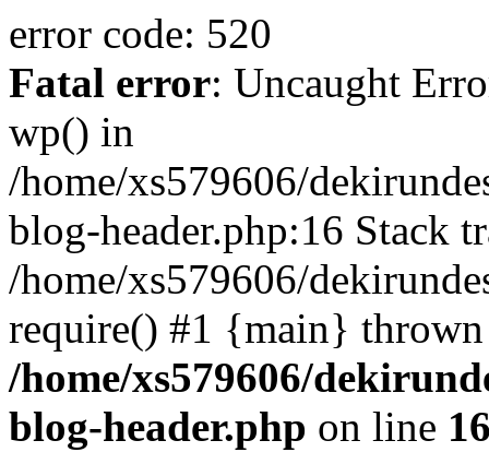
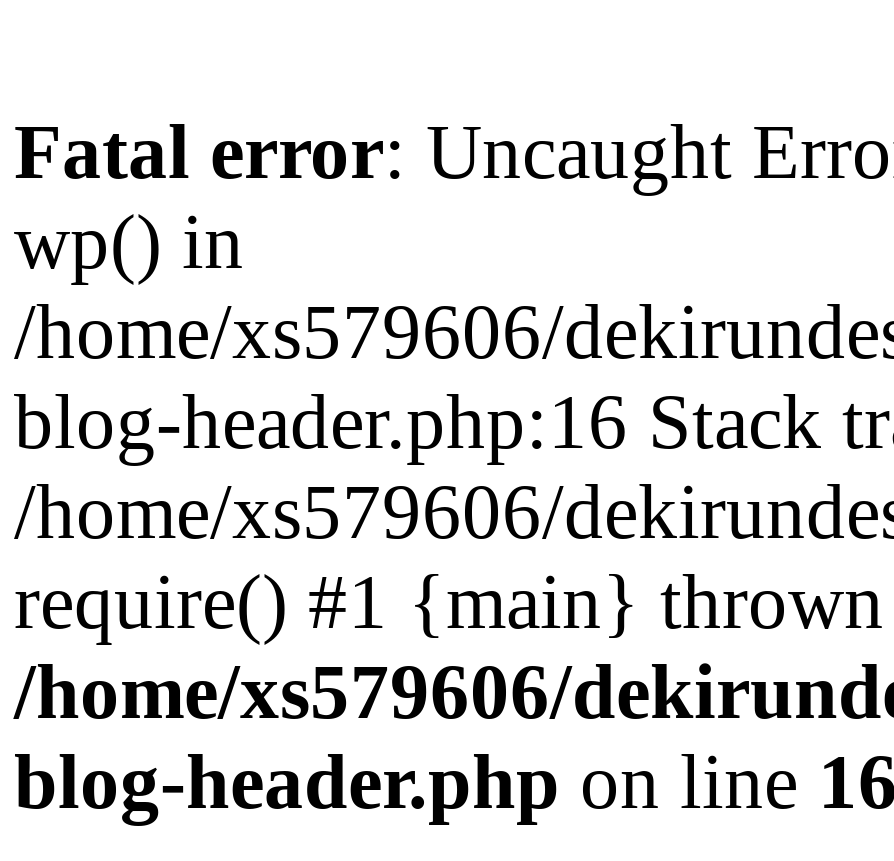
- error code: 520
